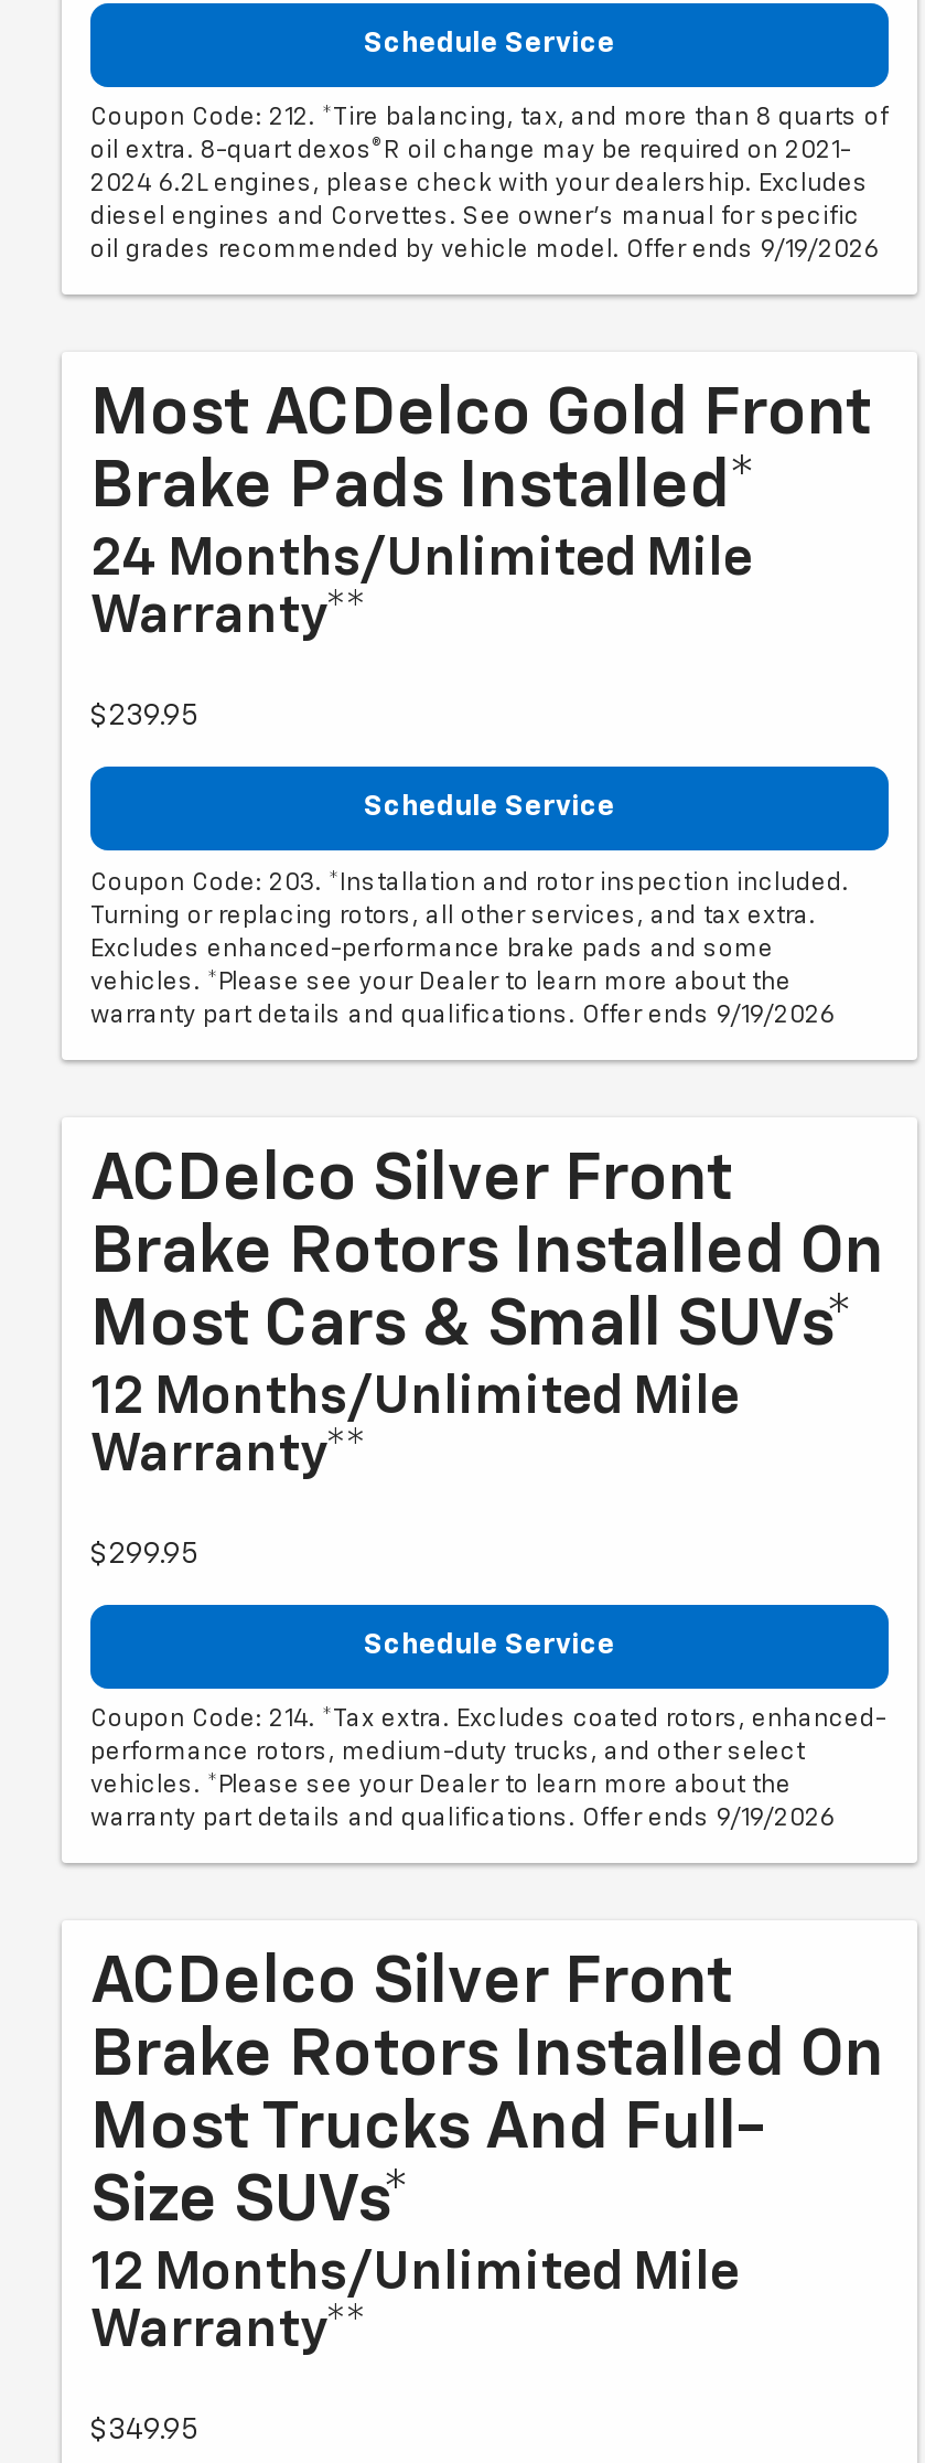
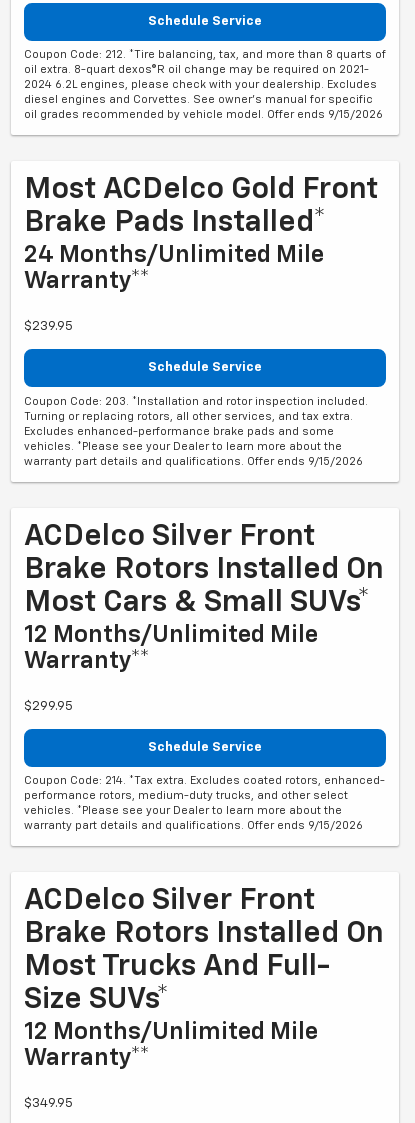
- oil grades recommended by vehicle model. Offer ends 9/19/2026
+ oil grades recommended by vehicle model. Offer ends 9/15/2026

- warranty part details and qualifications. Offer ends 9/19/2026
+ warranty part details and qualifications. Offer ends 9/15/2026

- warranty part details and qualifications. Offer ends 9/19/2026
+ warranty part details and qualifications. Offer ends 9/15/2026
